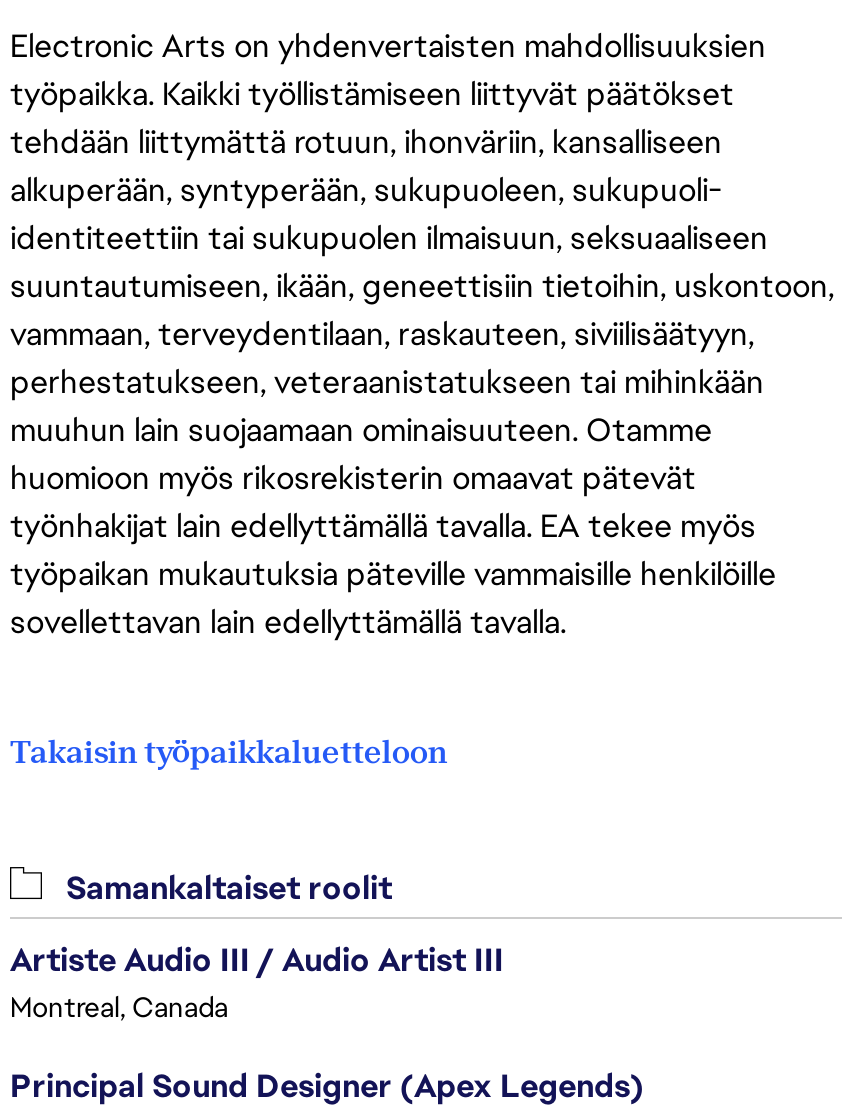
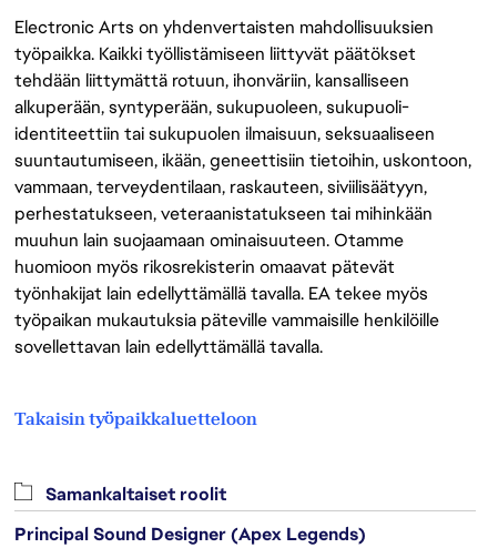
- Artiste Audio III / Audio Artist III
- Montreal, Canada
